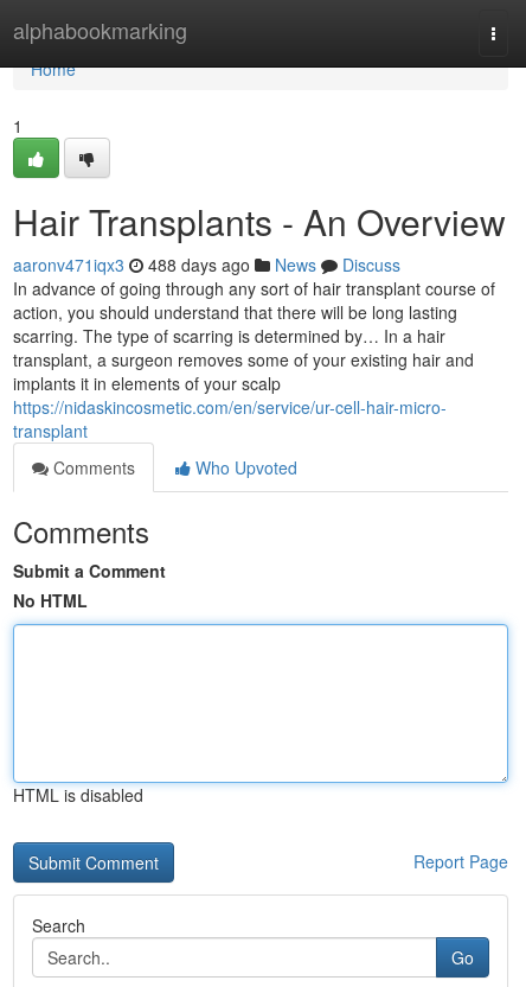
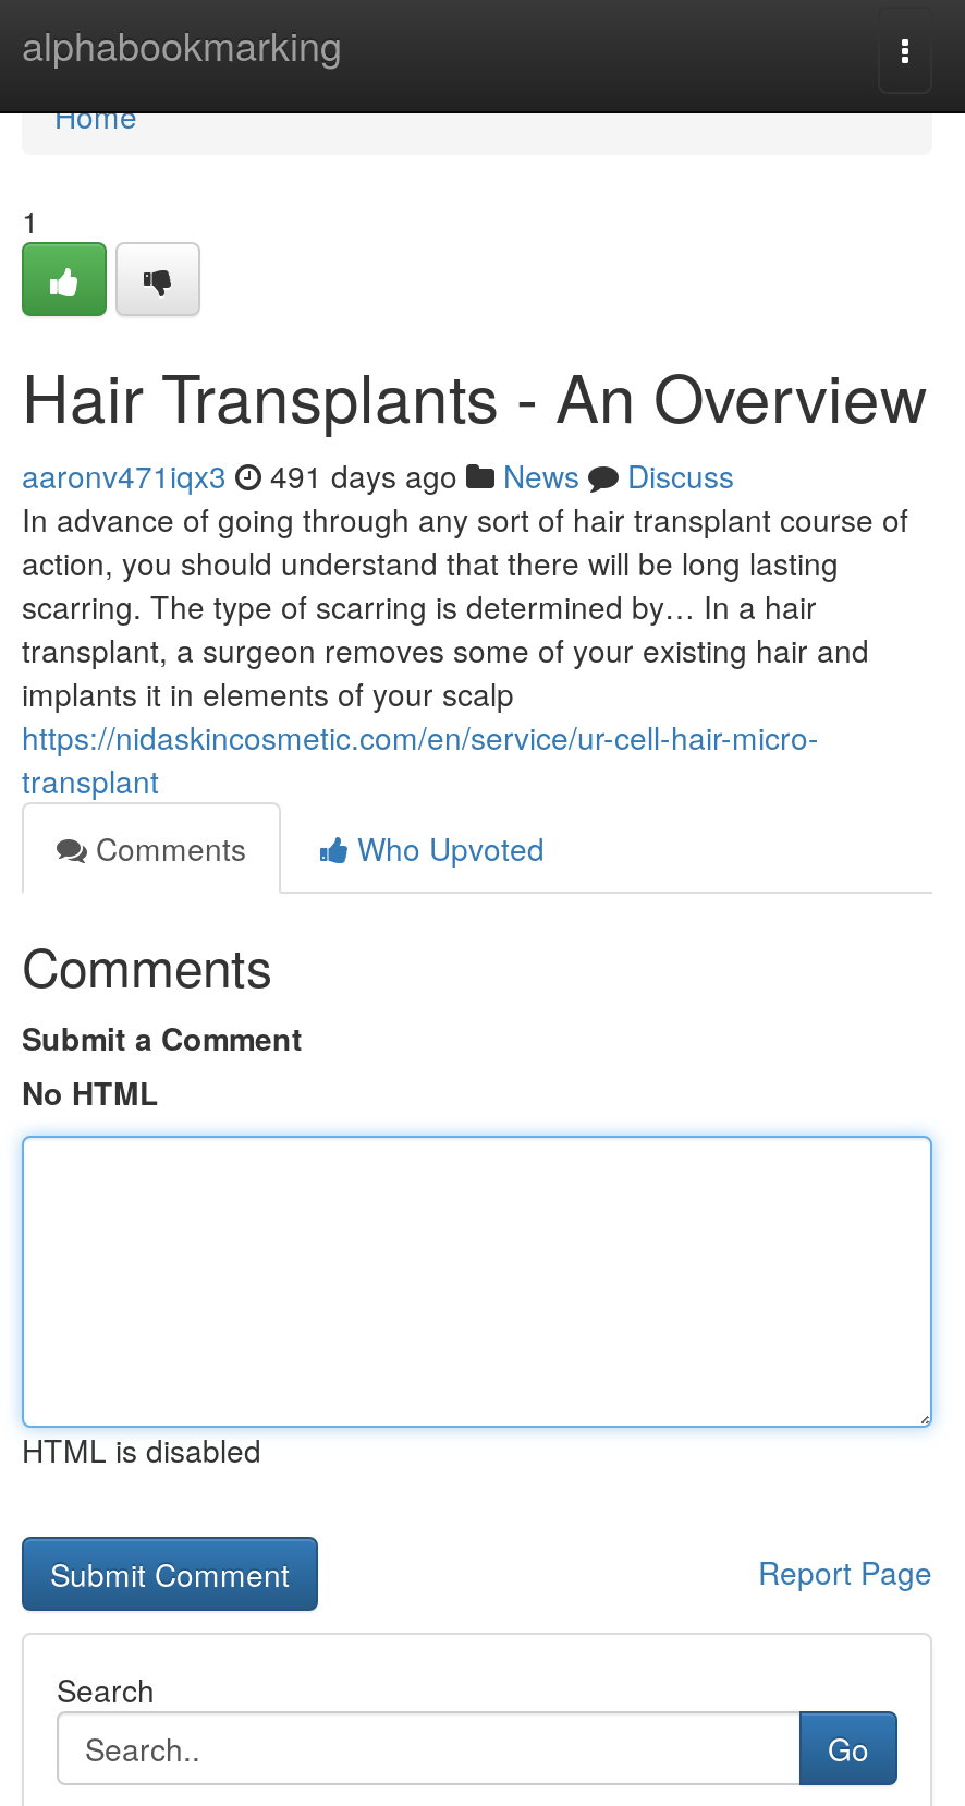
- aaronv471iqx3 488 days ago News Discuss
+ aaronv471iqx3 491 days ago News Discuss
